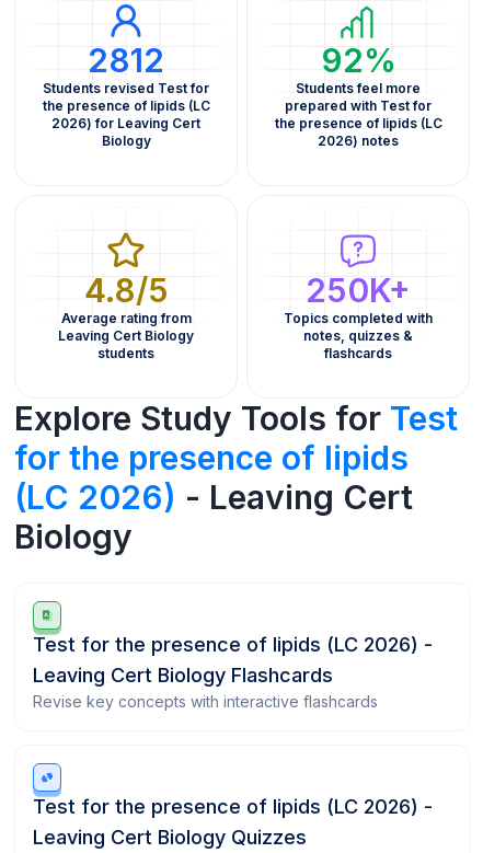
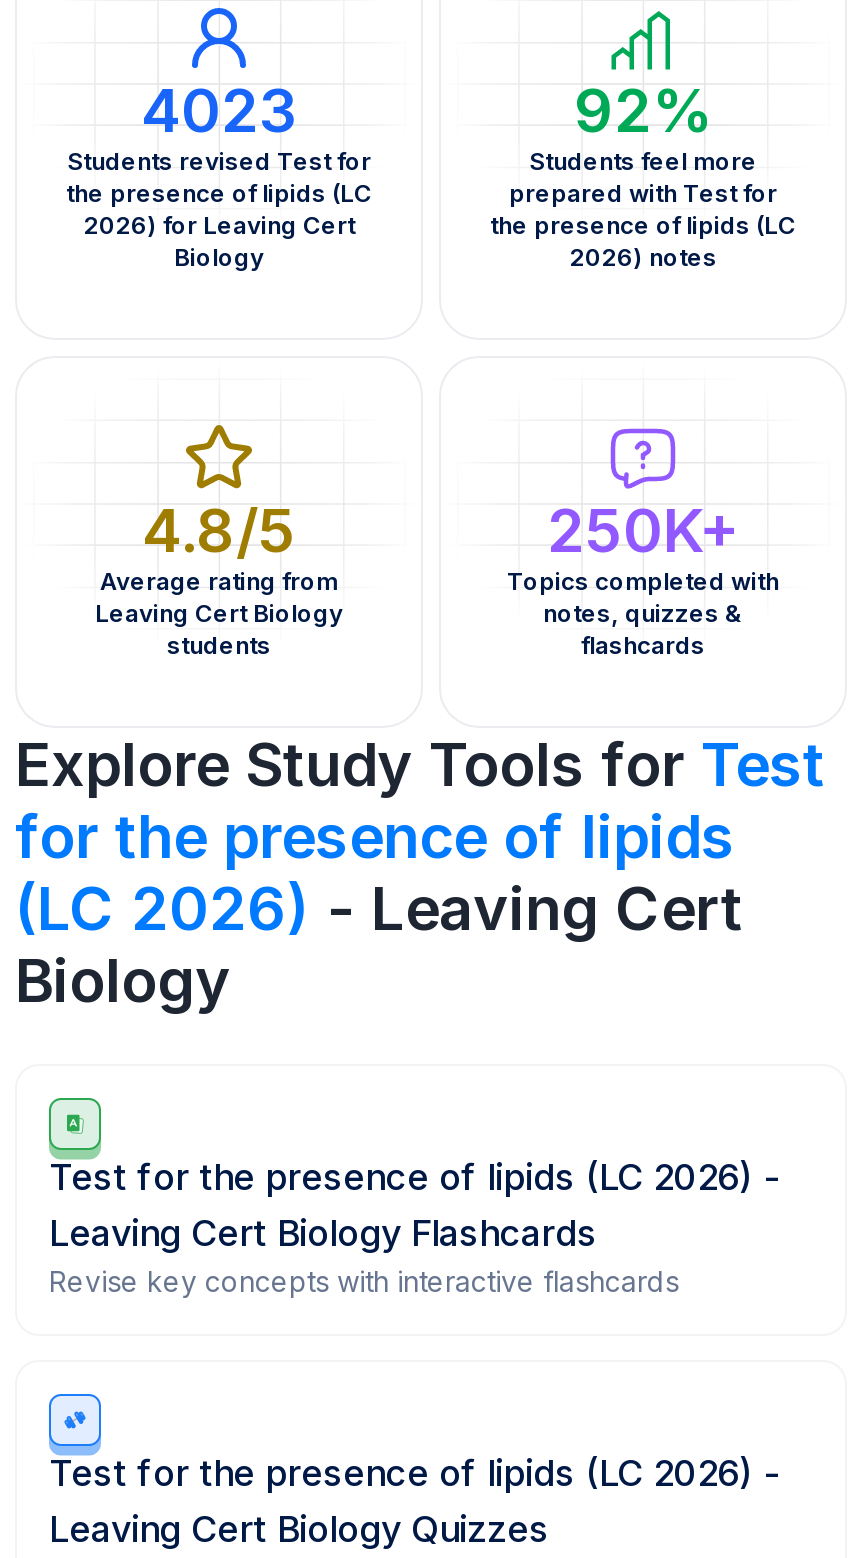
- 2812
+ 4023
